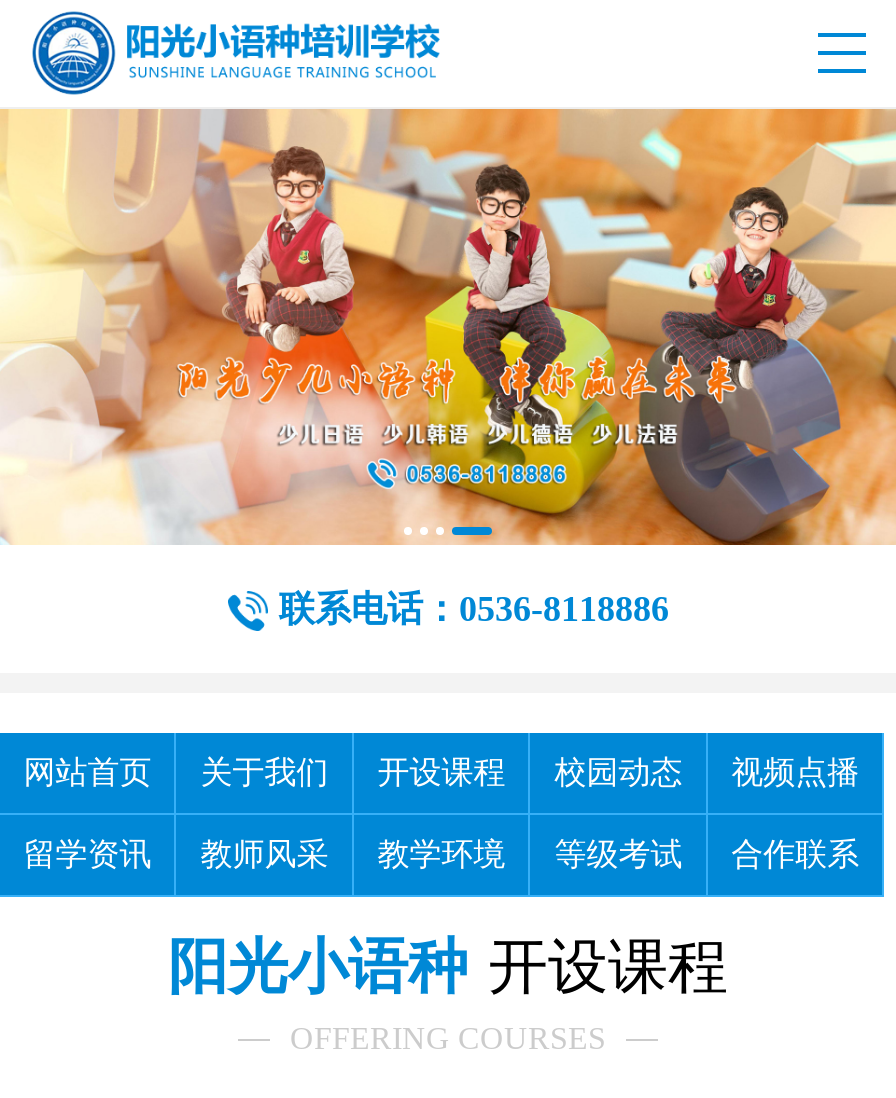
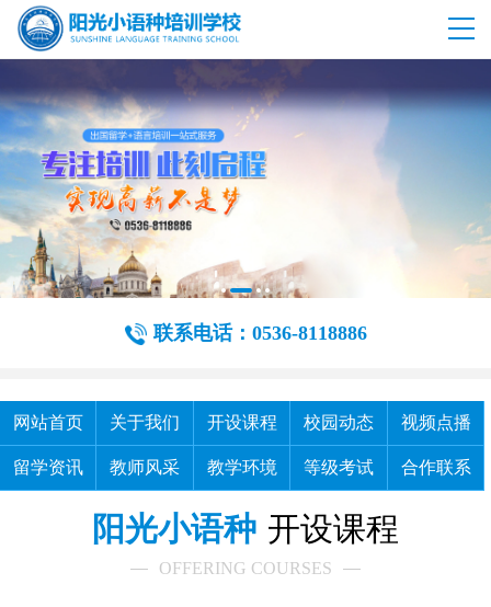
- [image]
+ [image]
